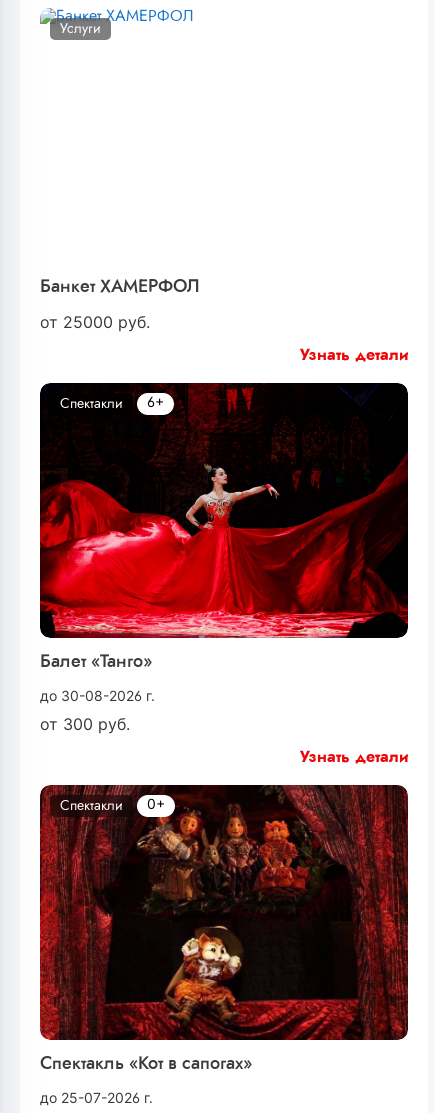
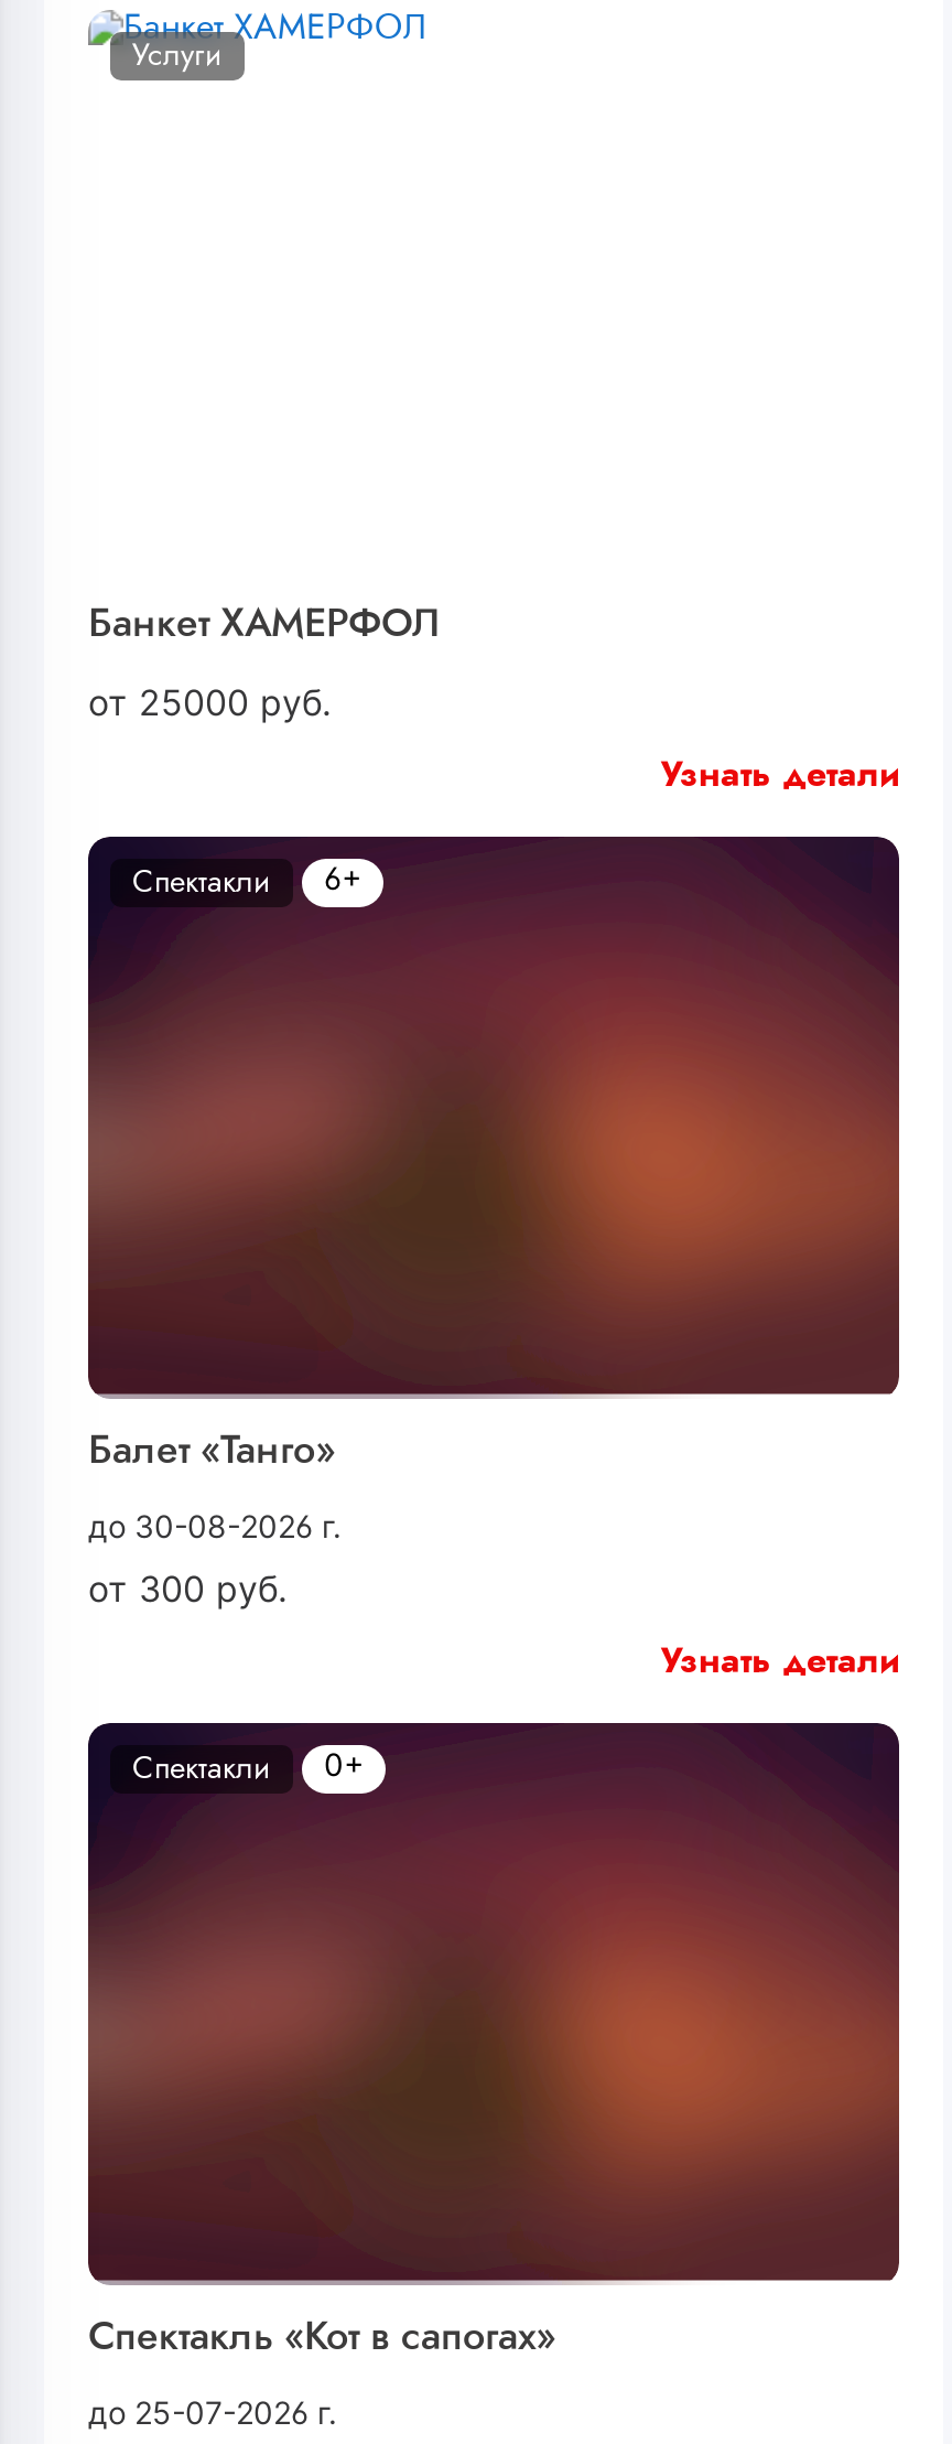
- [image]
+ [image]

- [image]
+ [image]
